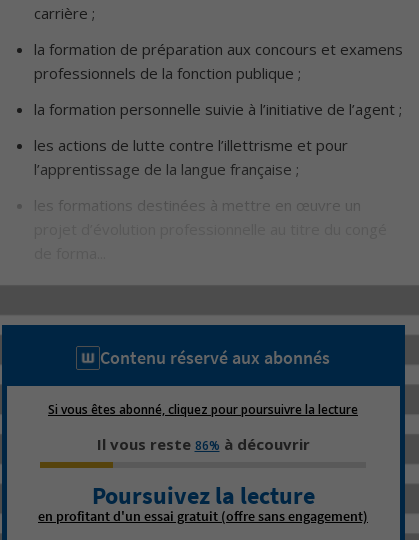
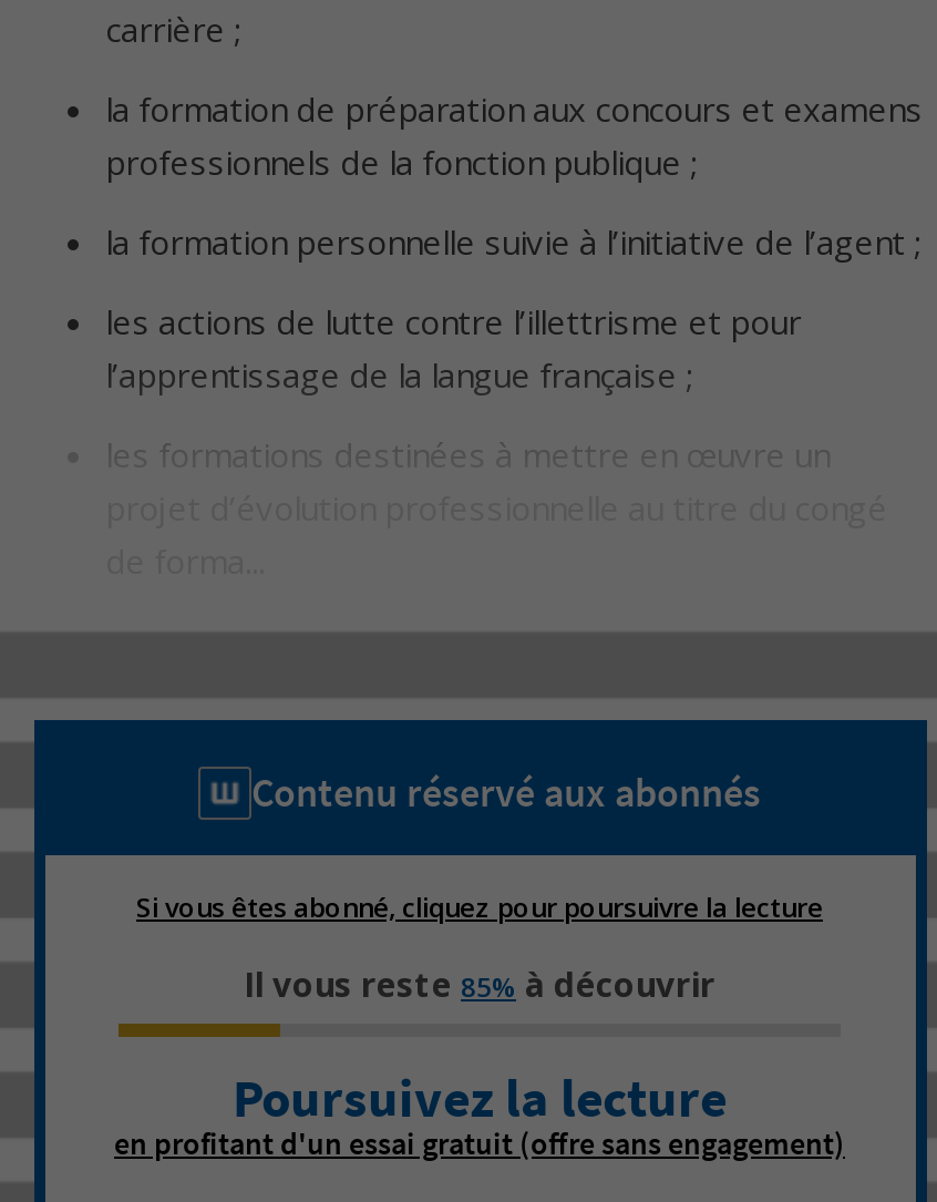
- Il vous reste 86% à découvrir
+ Il vous reste 85% à découvrir
